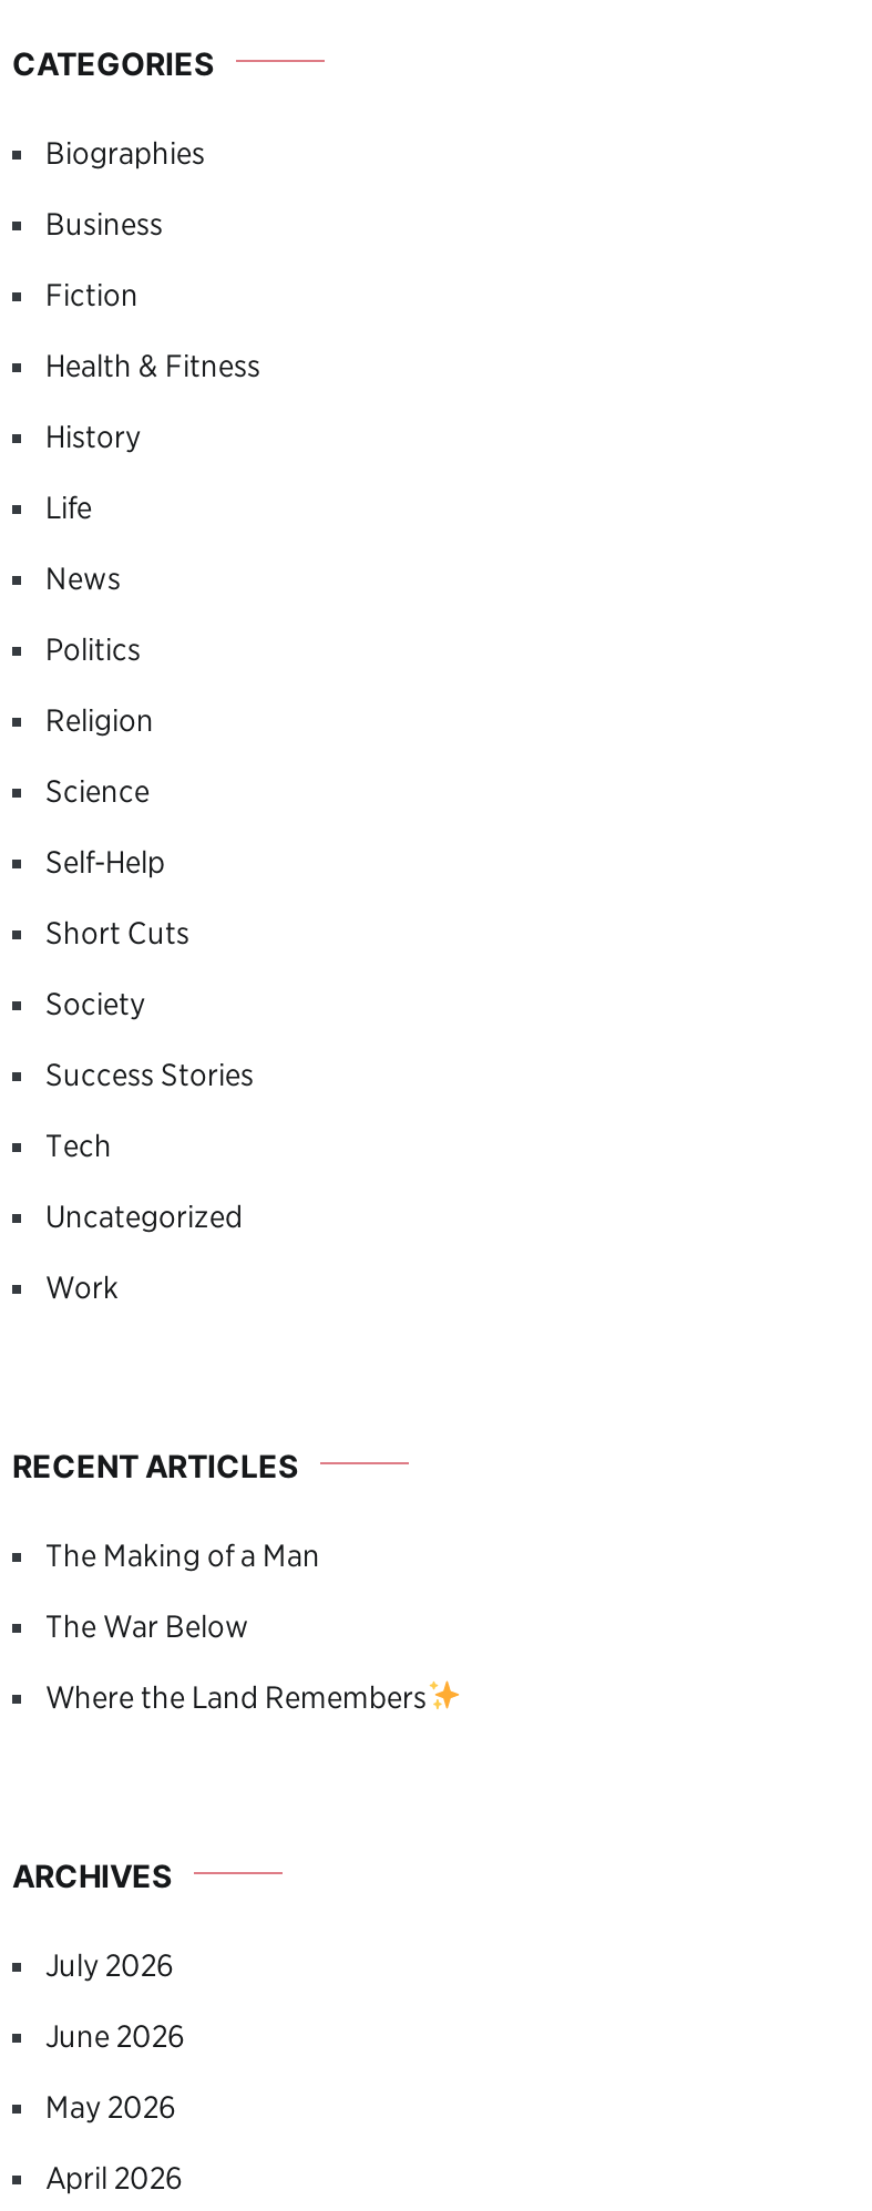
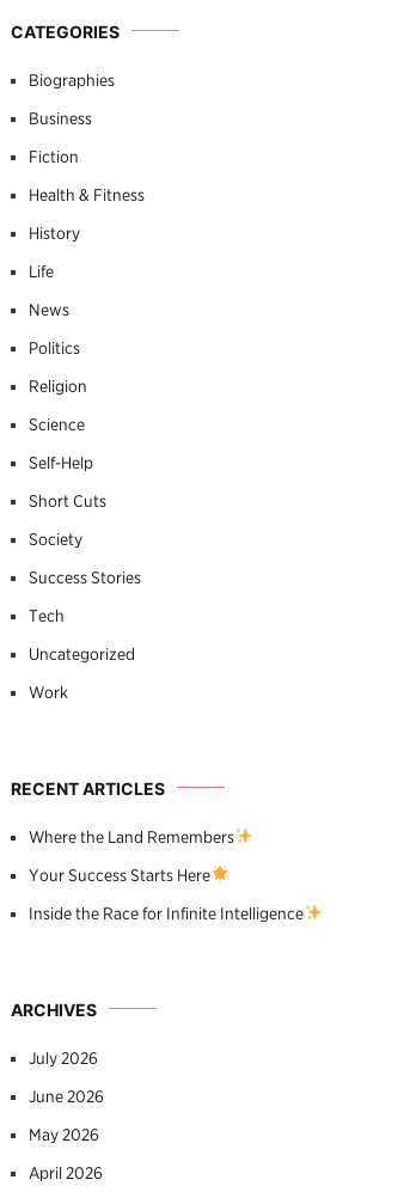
- The Making of a Man
- The War Below

moved up: Where the Land Remembers

+ Your Success Starts Here
+ Inside the Race for Infinite Intelligence
